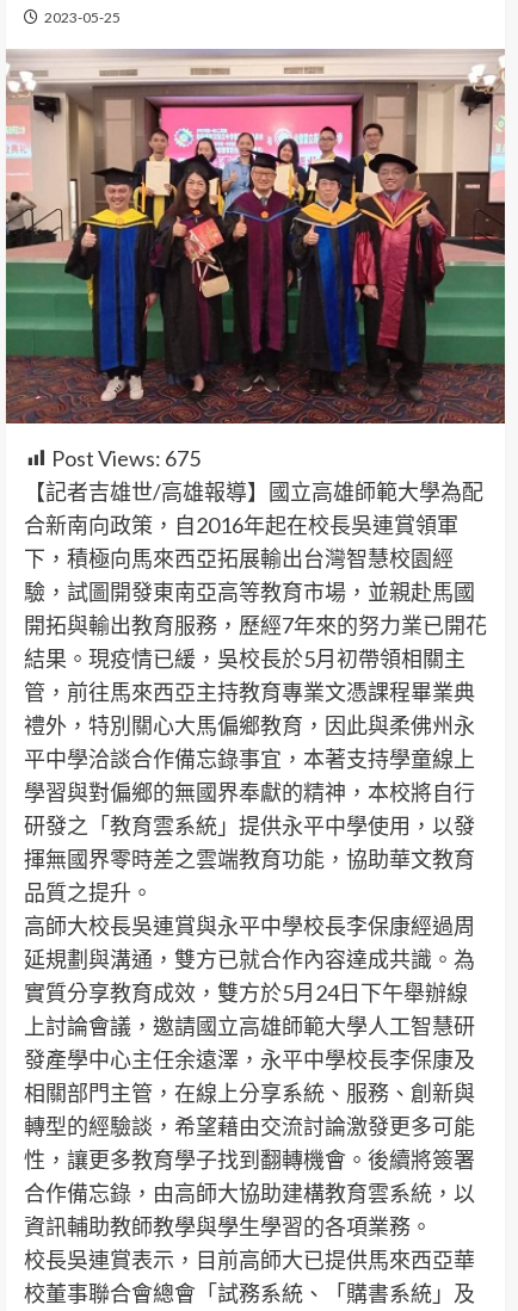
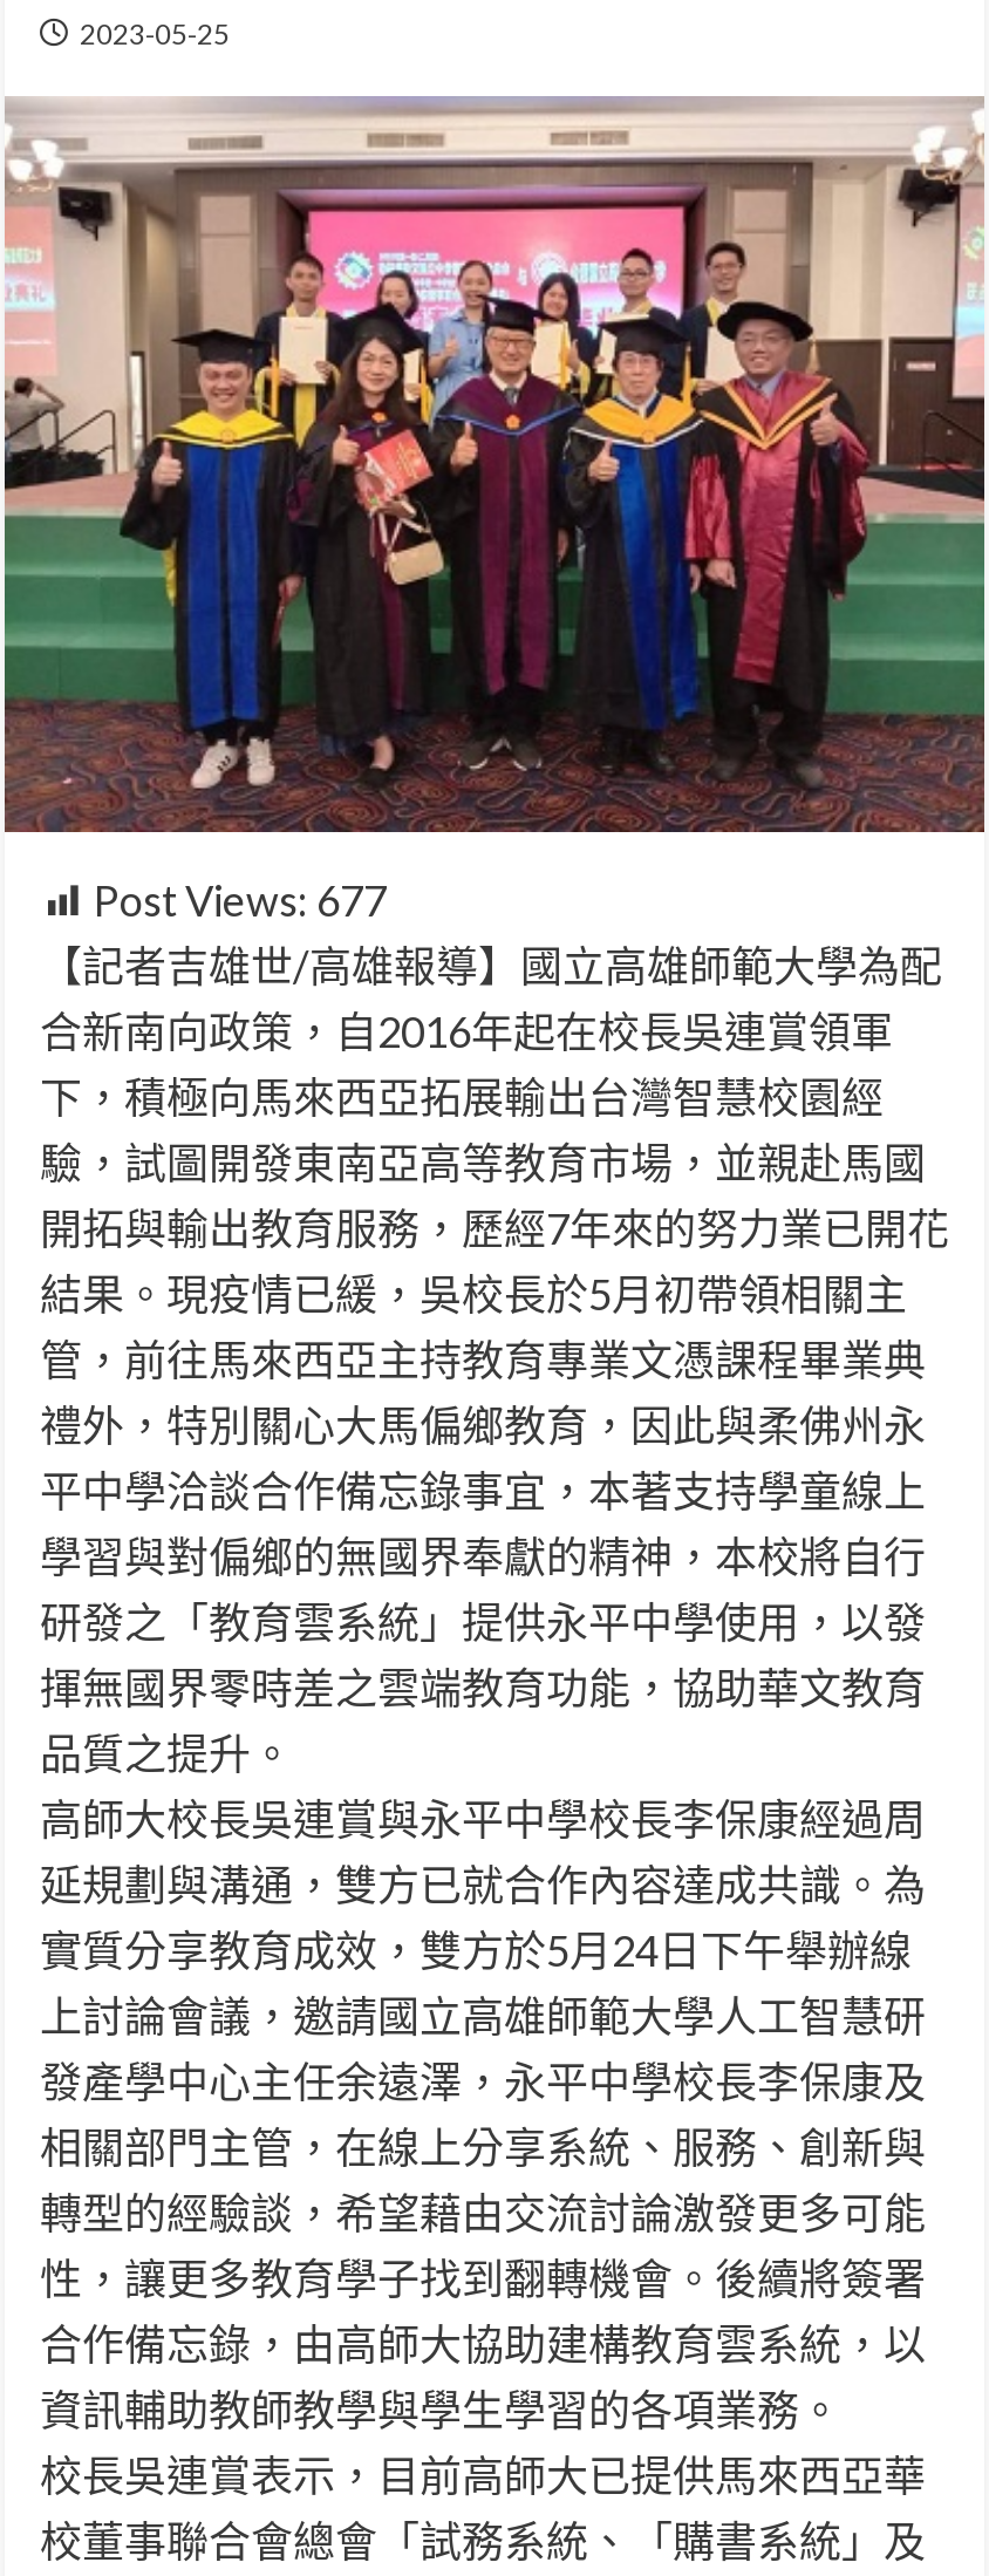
- Post Views: 675
+ Post Views: 677
